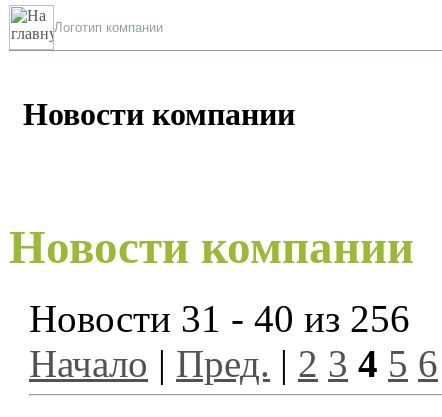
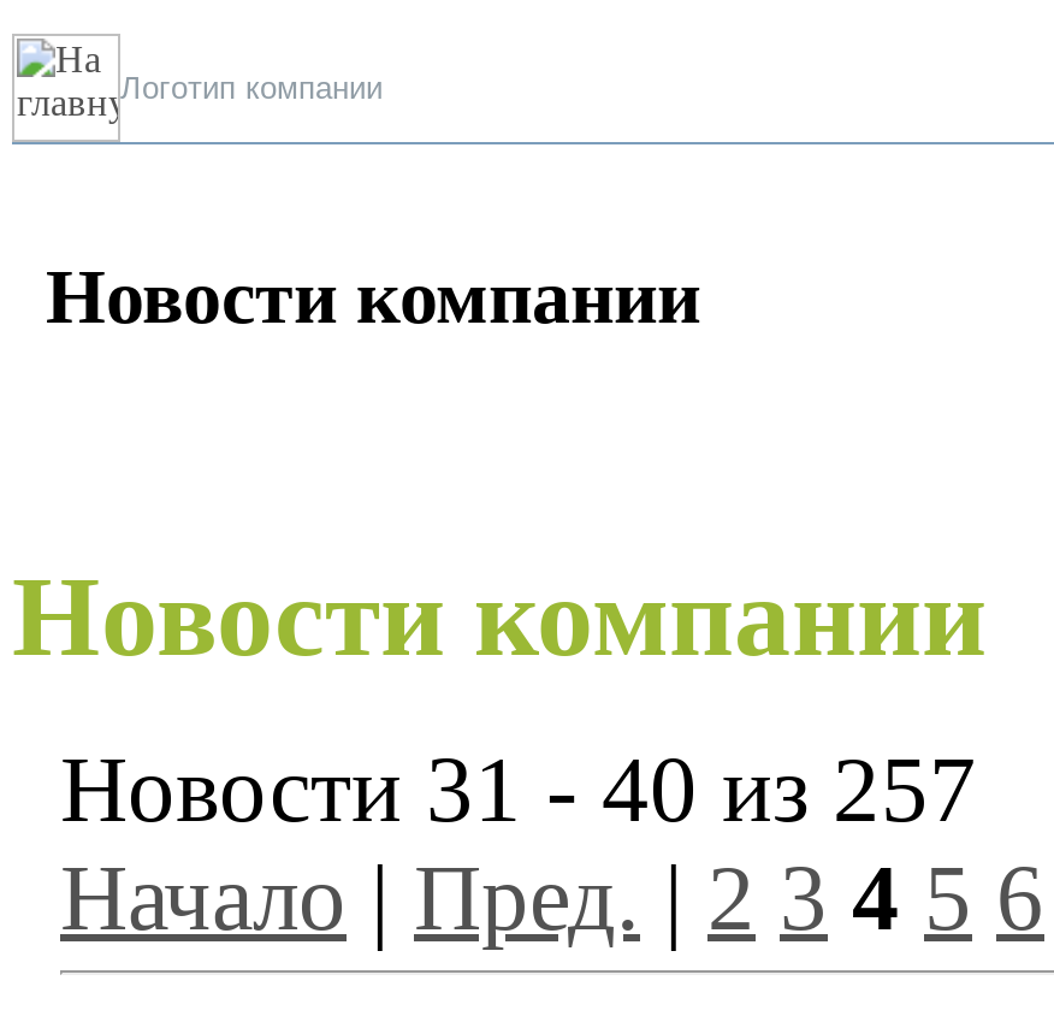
- Новости 31 - 40 из 256
+ Новости 31 - 40 из 257
